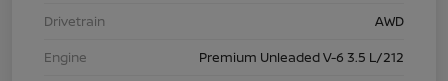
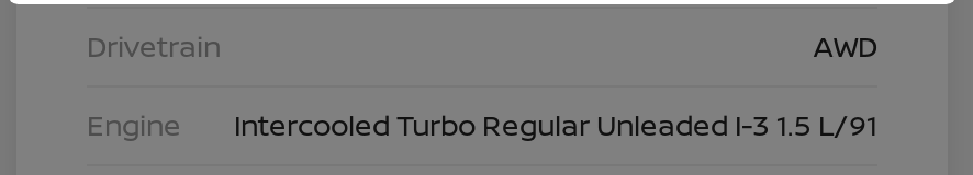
- Premium Unleaded V-6 3.5 L/212
+ Intercooled Turbo Regular Unleaded I-3 1.5 L/91
